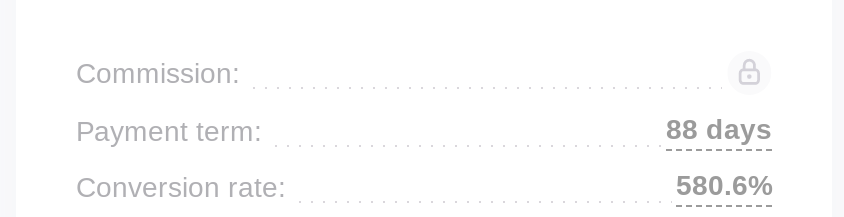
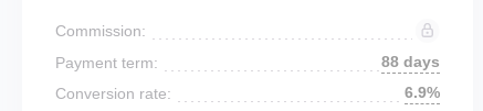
- 580.6%
+ 6.9%
